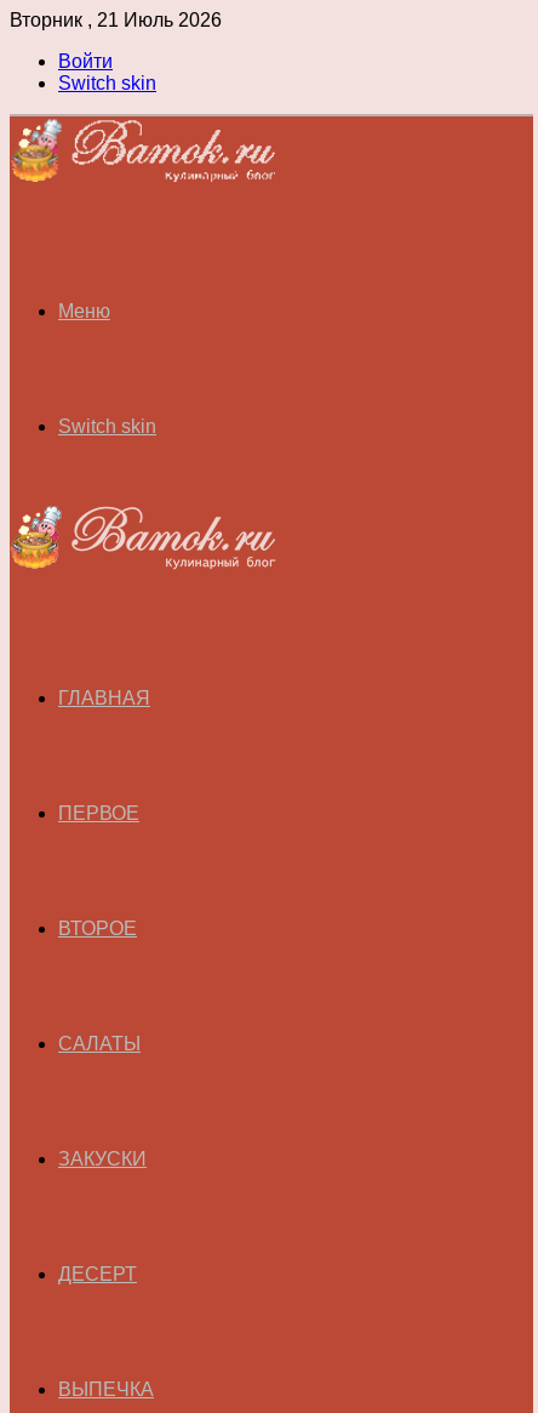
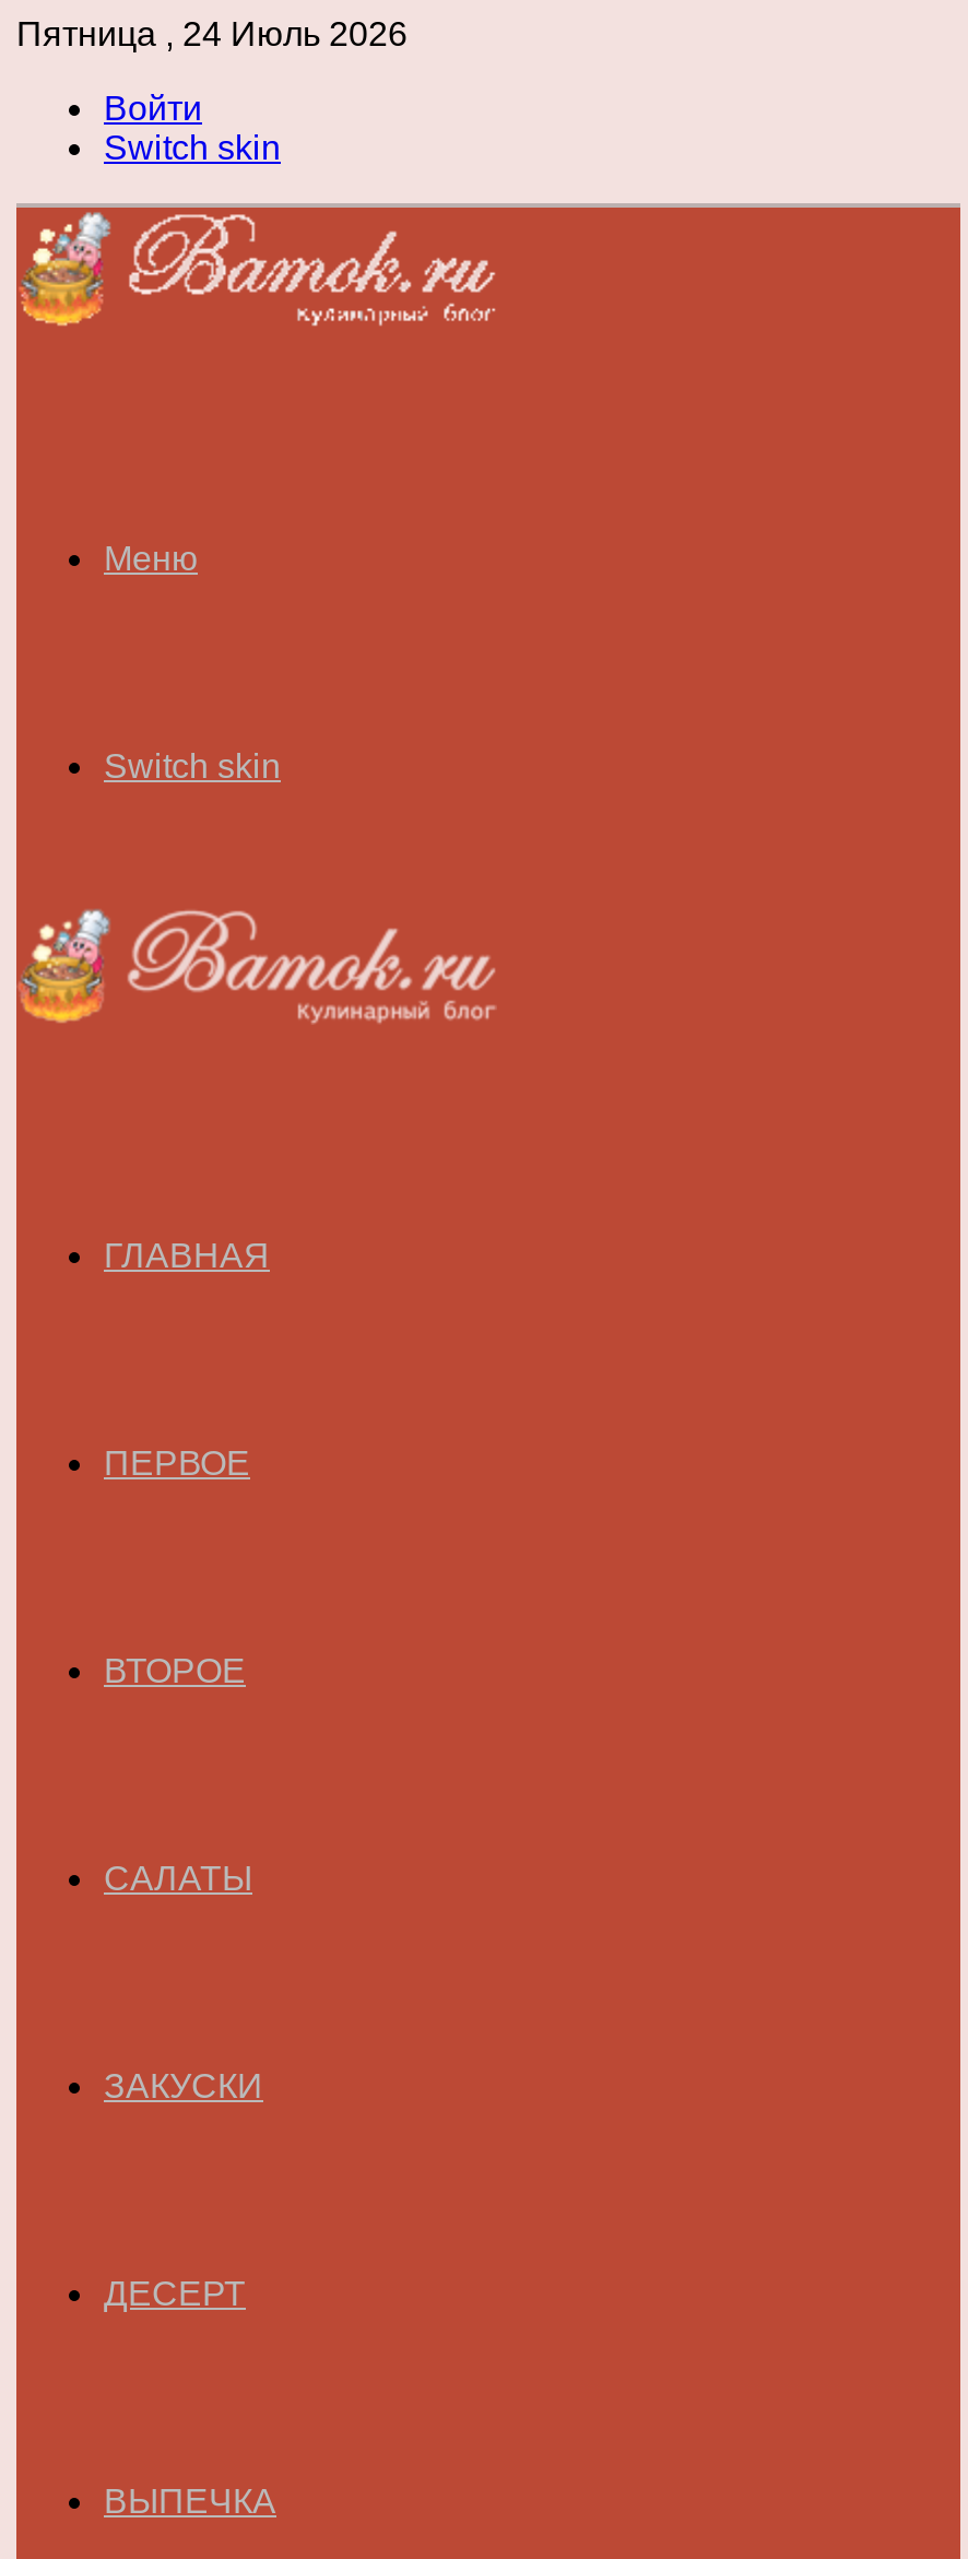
- Вторник , 21 Июль 2026
+ Пятница , 24 Июль 2026
